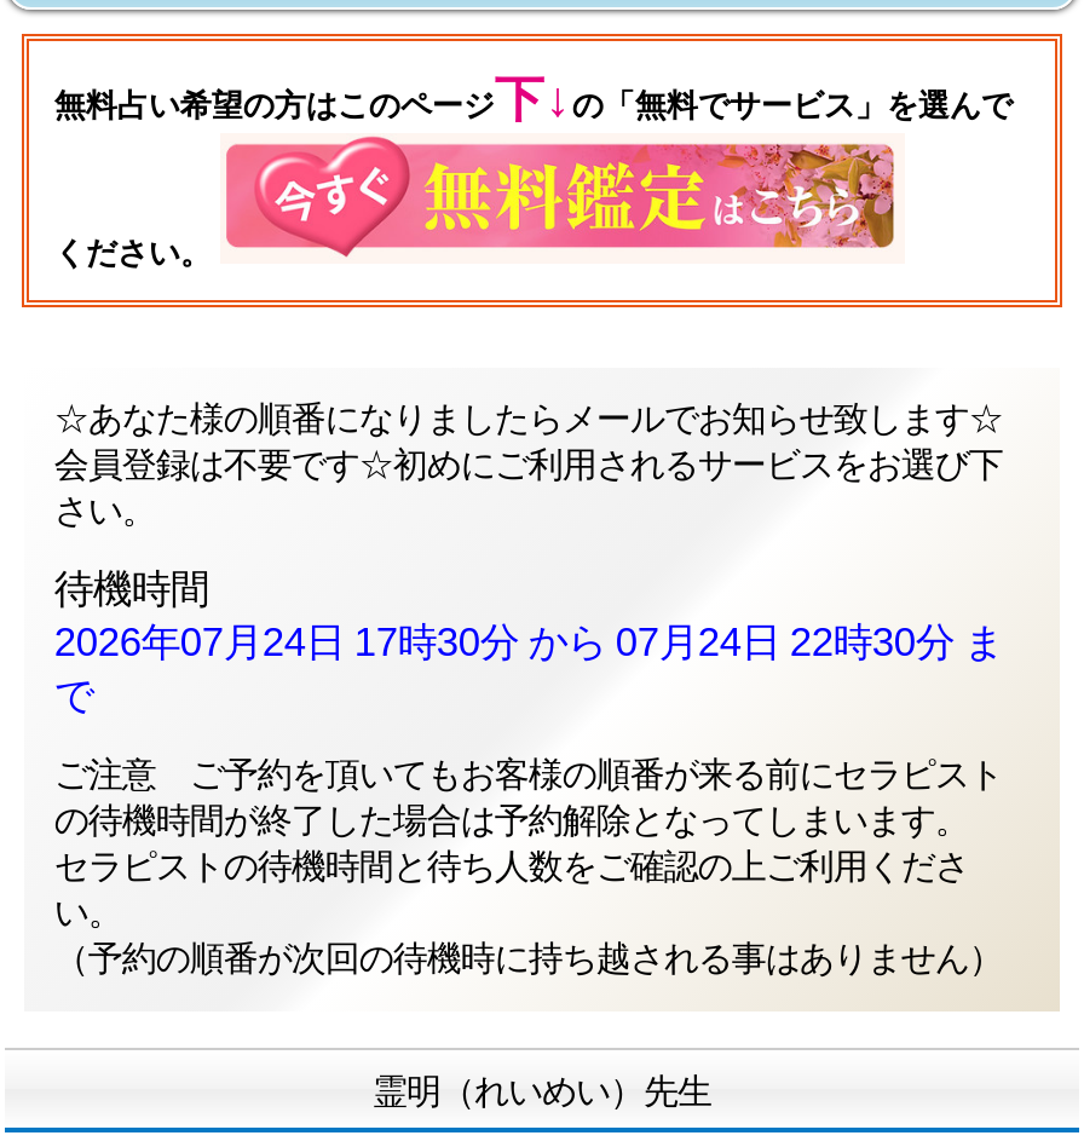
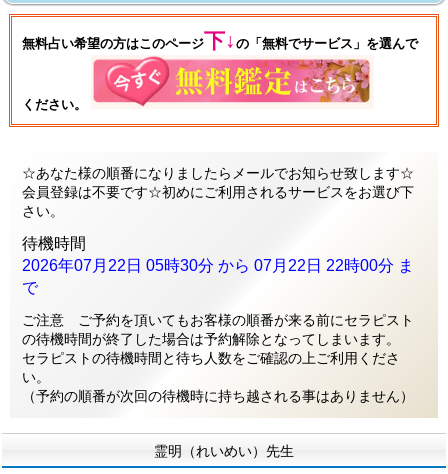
- 2026年07月24日 17時30分 から 07月24日 22時30分 ま
+ 2026年07月22日 05時30分 から 07月22日 22時00分 ま
